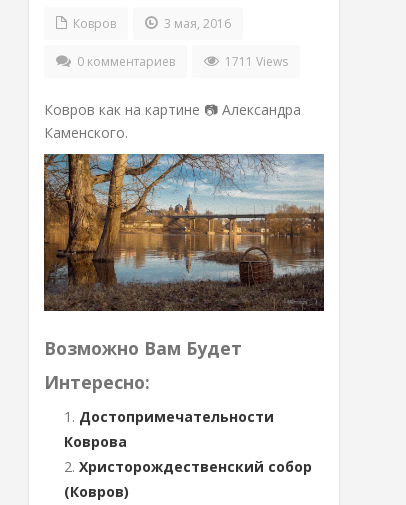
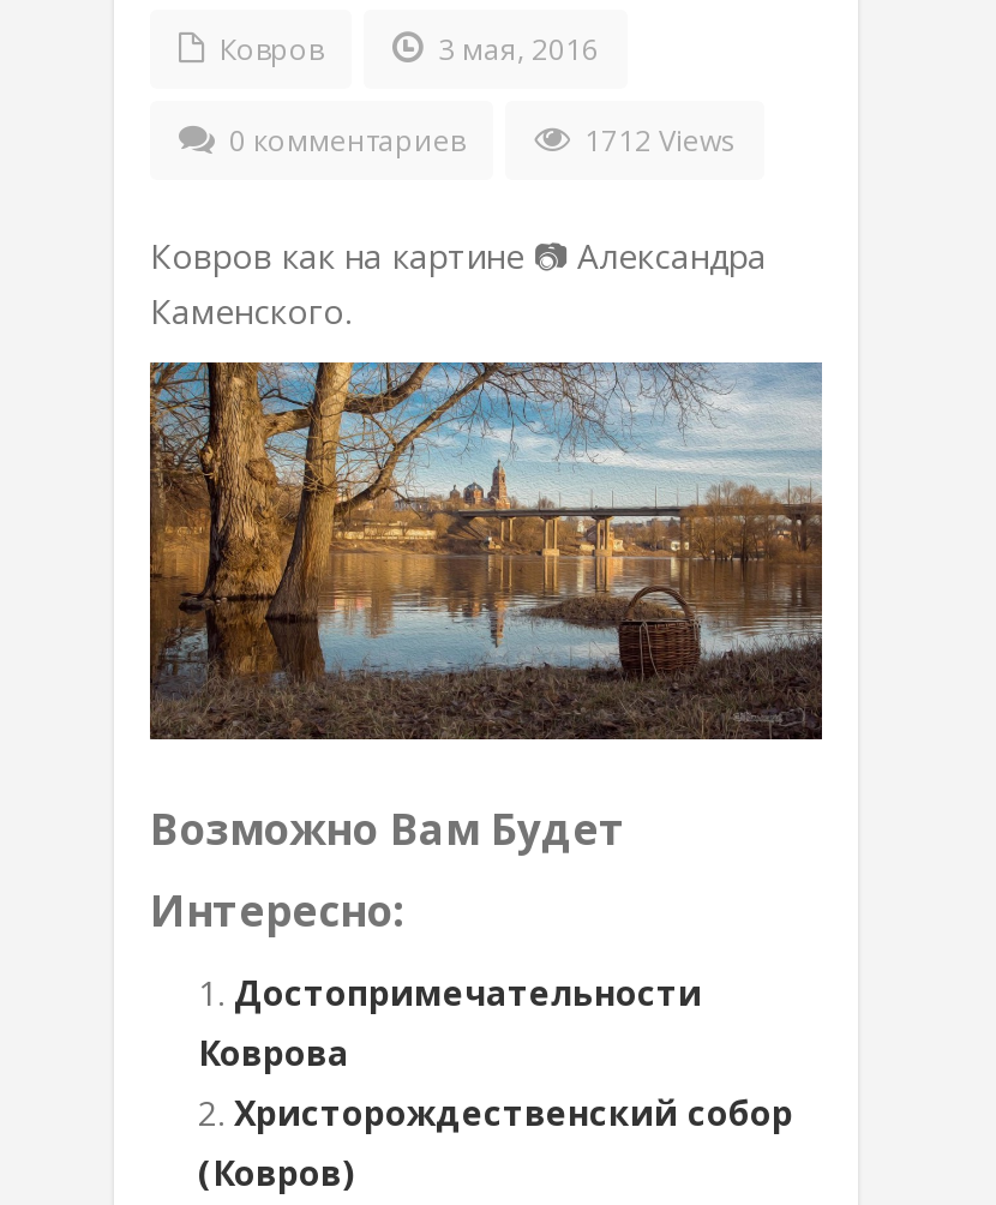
- 1711 Views
+ 1712 Views
